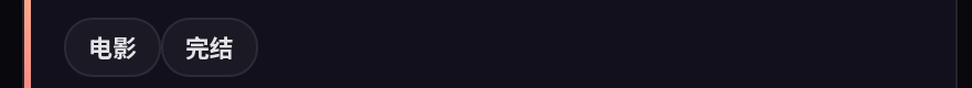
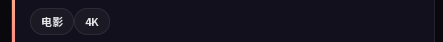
- 完结
+ 4K
